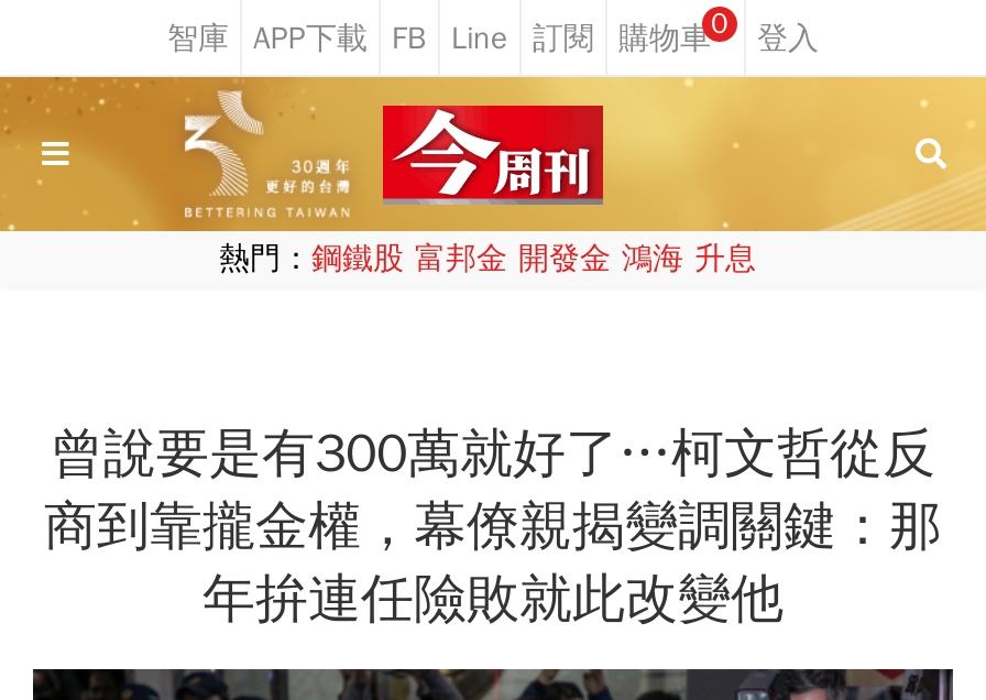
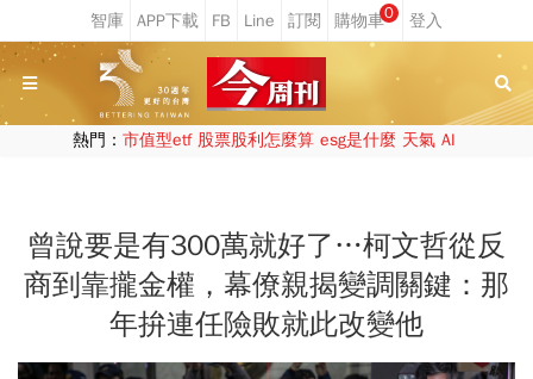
- 熱門：鋼鐵股 富邦金 開發金 鴻海 升息
+ 熱門：市值型etf 股票股利怎麼算 esg是什麼 天氣 AI
